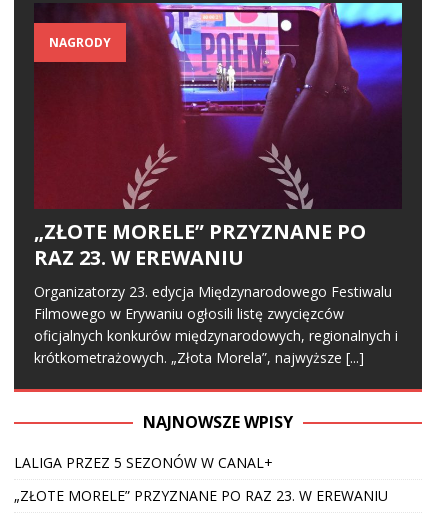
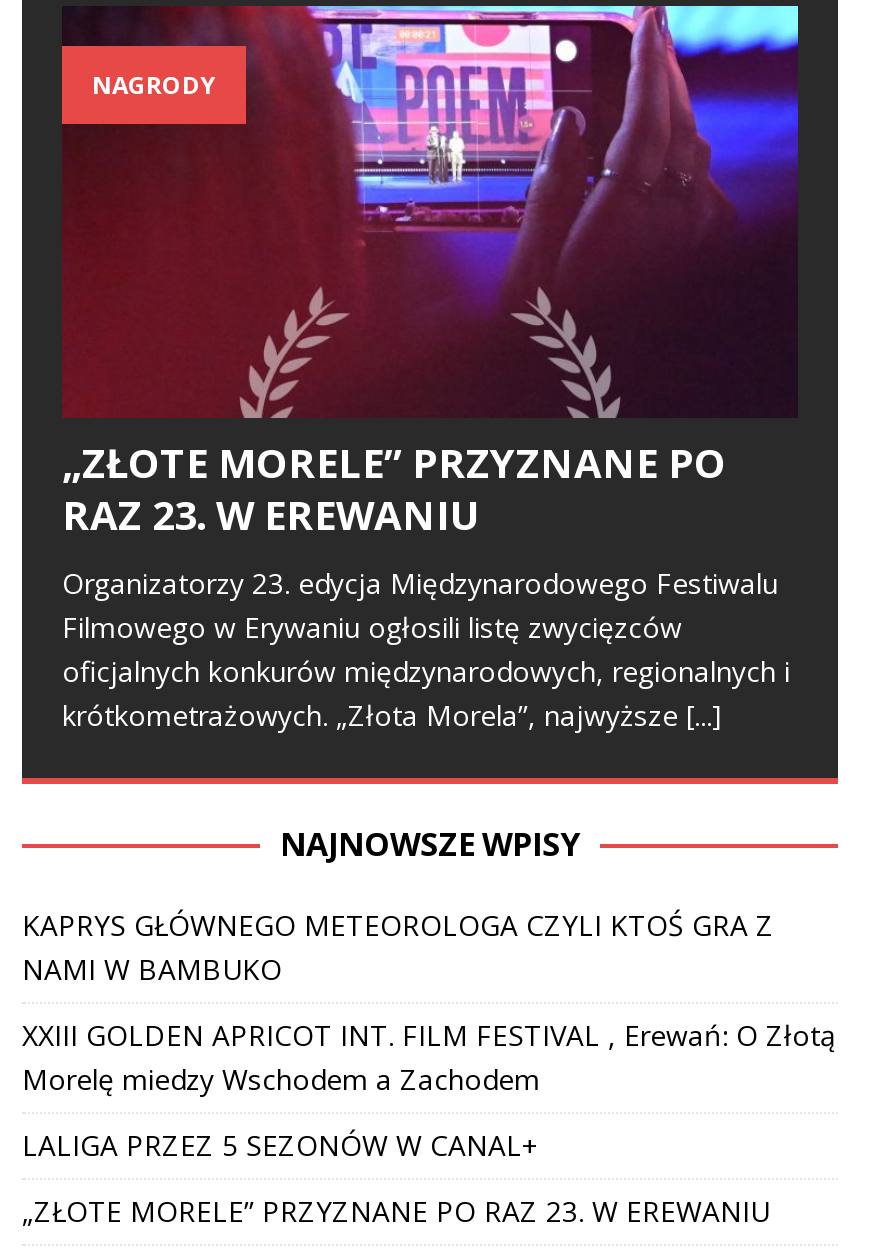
+ KAPRYS GŁÓWNEGO METEOROLOGA CZYLI KTOŚ GRA Z
+ NAMI W BAMBUKO
+ XXIII GOLDEN APRICOT INT. FILM FESTIVAL , Erewań: O Złotą
+ Morelę miedzy Wschodem a Zachodem
